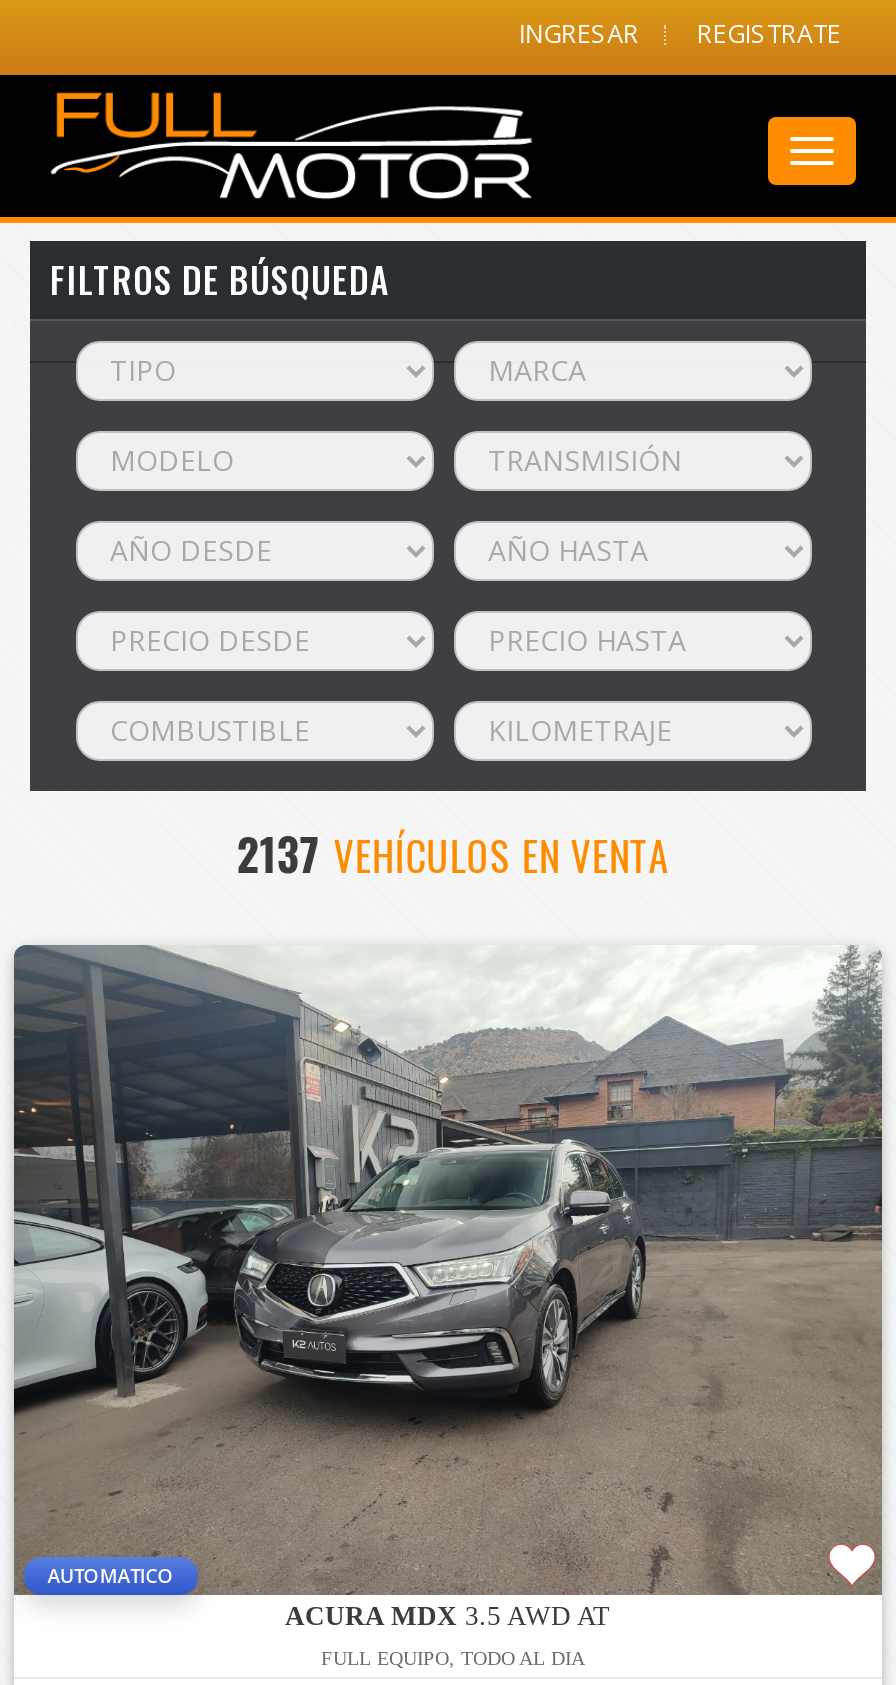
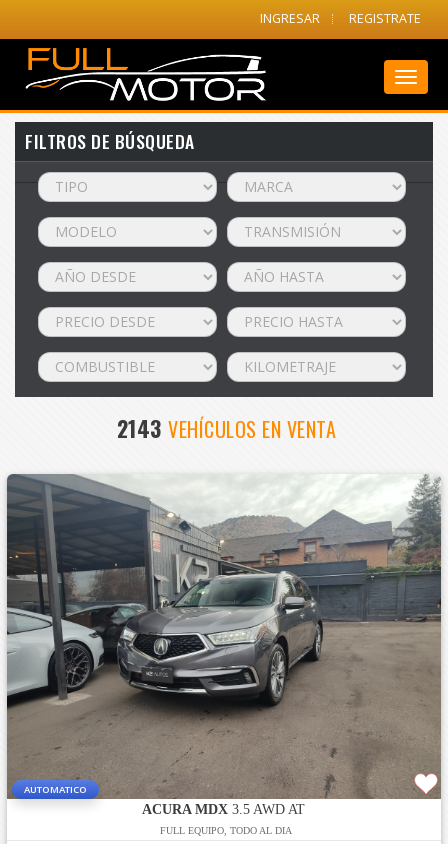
- 2137 VEHÍCULOS EN VENTA
+ 2143 VEHÍCULOS EN VENTA
